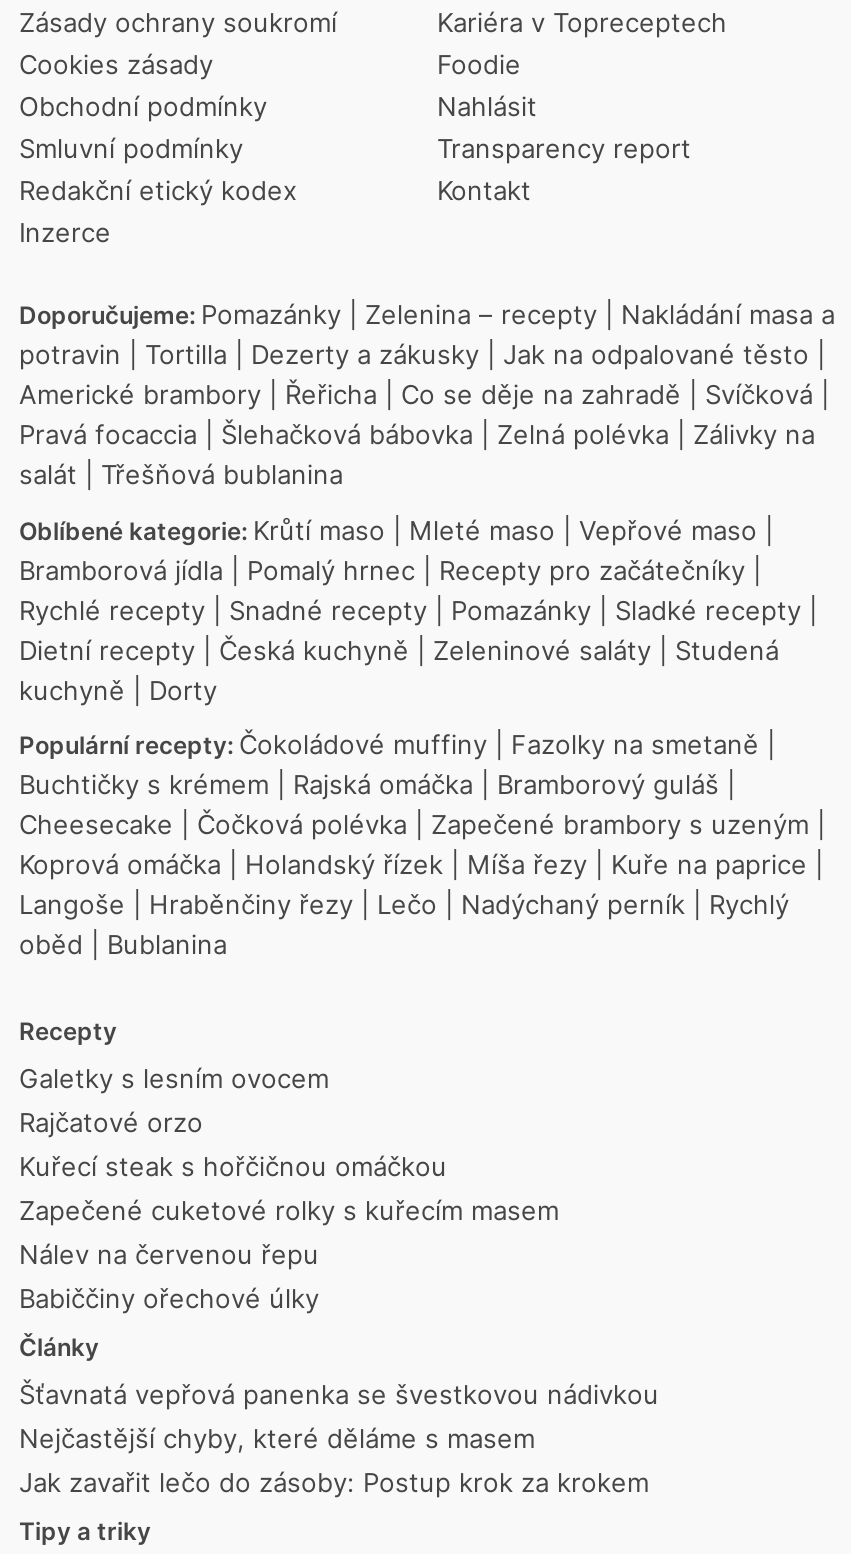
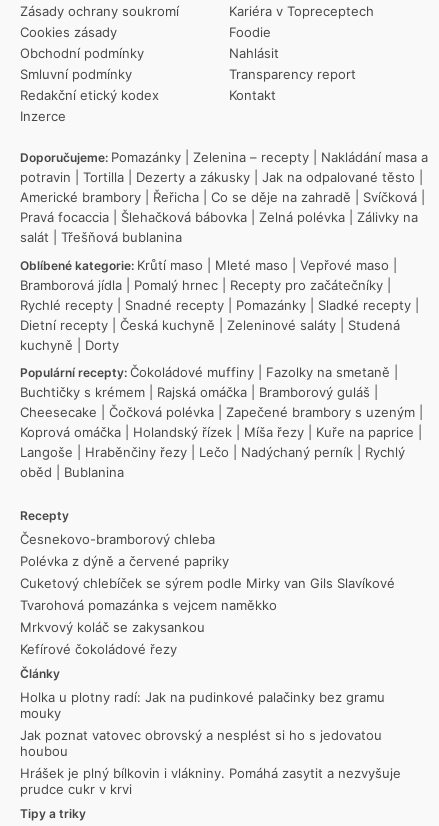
- Galetky s lesním ovocem
- Rajčatové orzo
- Kuřecí steak s hořčičnou omáčkou
- Zapečené cuketové rolky s kuřecím masem
- Nálev na červenou řepu
- Babiččiny ořechové úlky
+ Česnekovo-bramborový chleba
+ Polévka z dýně a červené papriky
+ Cuketový chlebíček se sýrem podle Mirky van Gils Slavíkové
+ Tvarohová pomazánka s vejcem naměkko
+ Mrkvový koláč se zakysankou
+ Kefírové čokoládové řezy

- Šťavnatá vepřová panenka se švestkovou nádivkou
- Nejčastější chyby, které děláme s masem
- Jak zavařit lečo do zásoby: Postup krok za krokem
+ Holka u plotny radí: Jak na pudinkové palačinky bez gramu
+ mouky
+ Jak poznat vatovec obrovský a nesplést si ho s jedovatou
+ houbou
+ Hrášek je plný bílkovin i vlákniny. Pomáhá zasytit a nezvyšuje
+ prudce cukr v krvi
